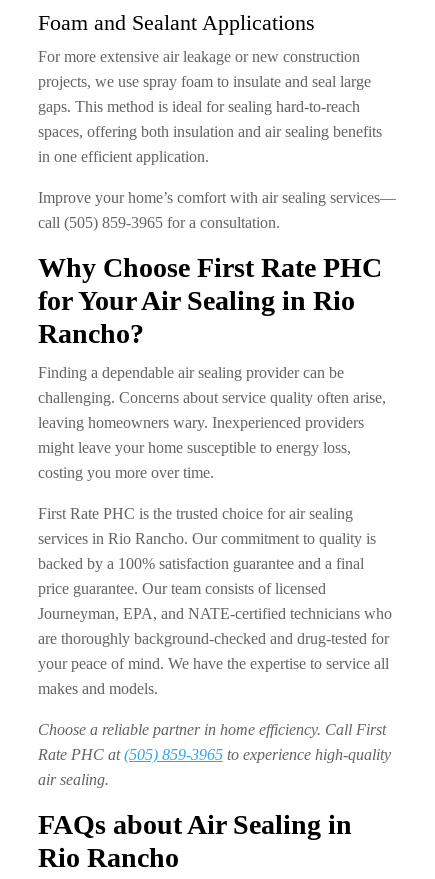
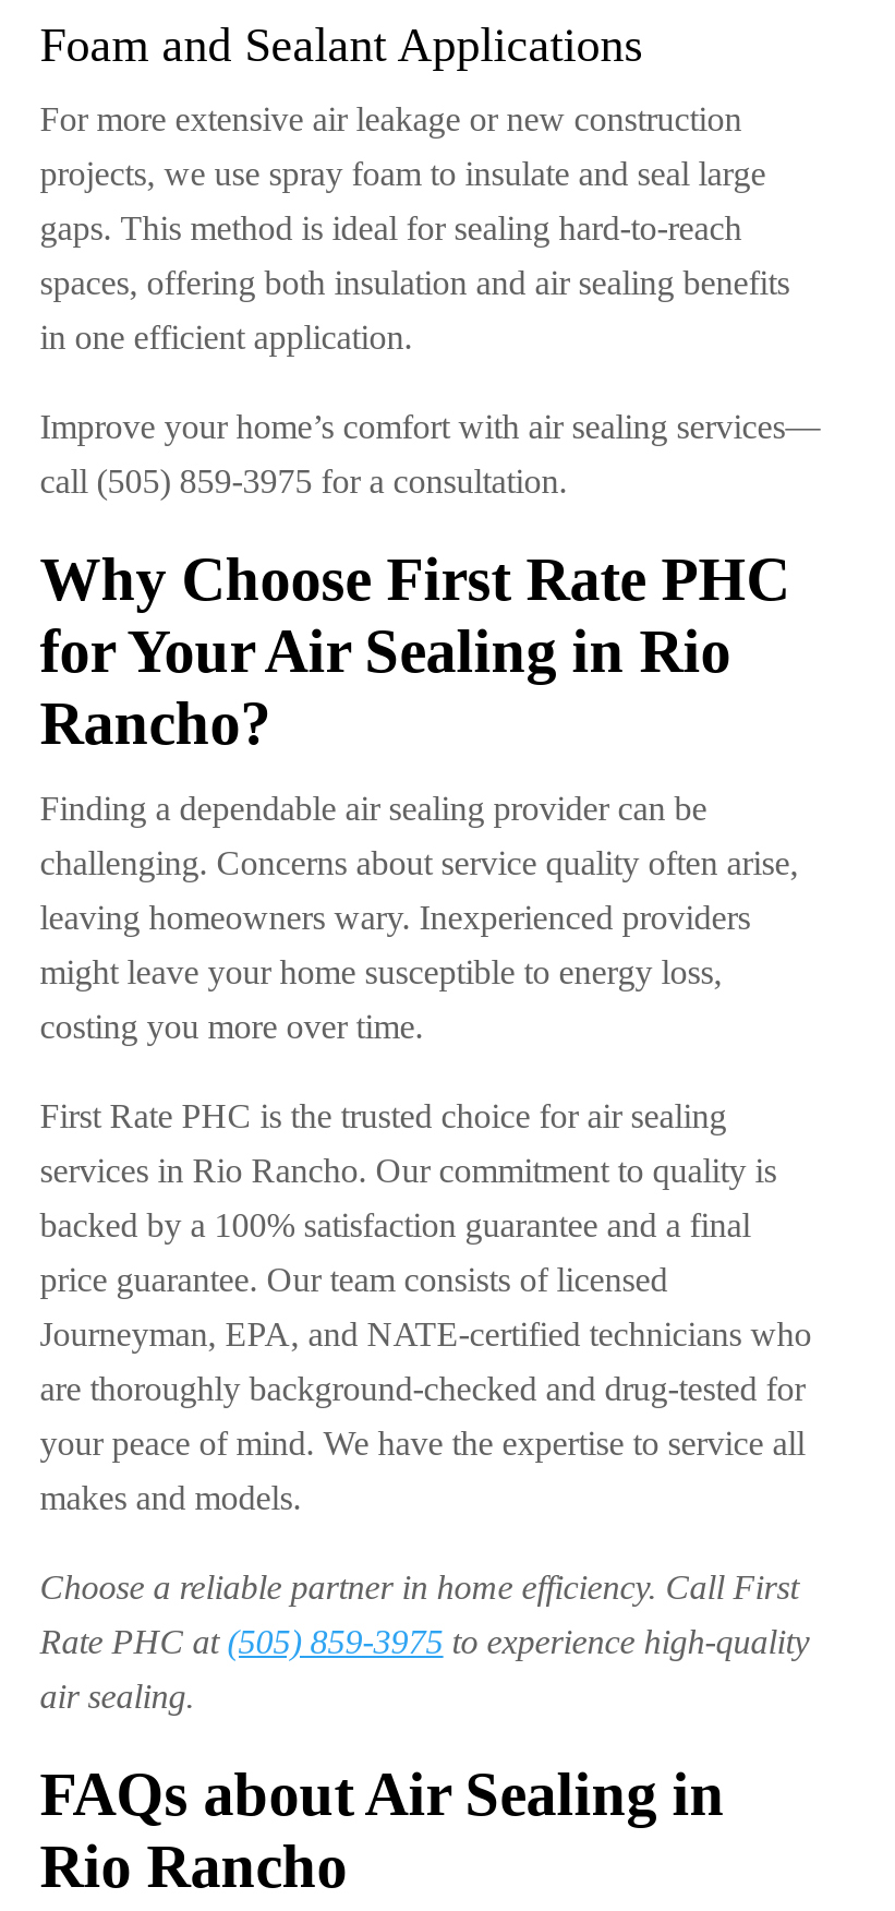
- call (505) 859-3965 for a consultation.
+ call (505) 859-3975 for a consultation.

- Rate PHC at (505) 859-3965 to experience high-quality
+ Rate PHC at (505) 859-3975 to experience high-quality
